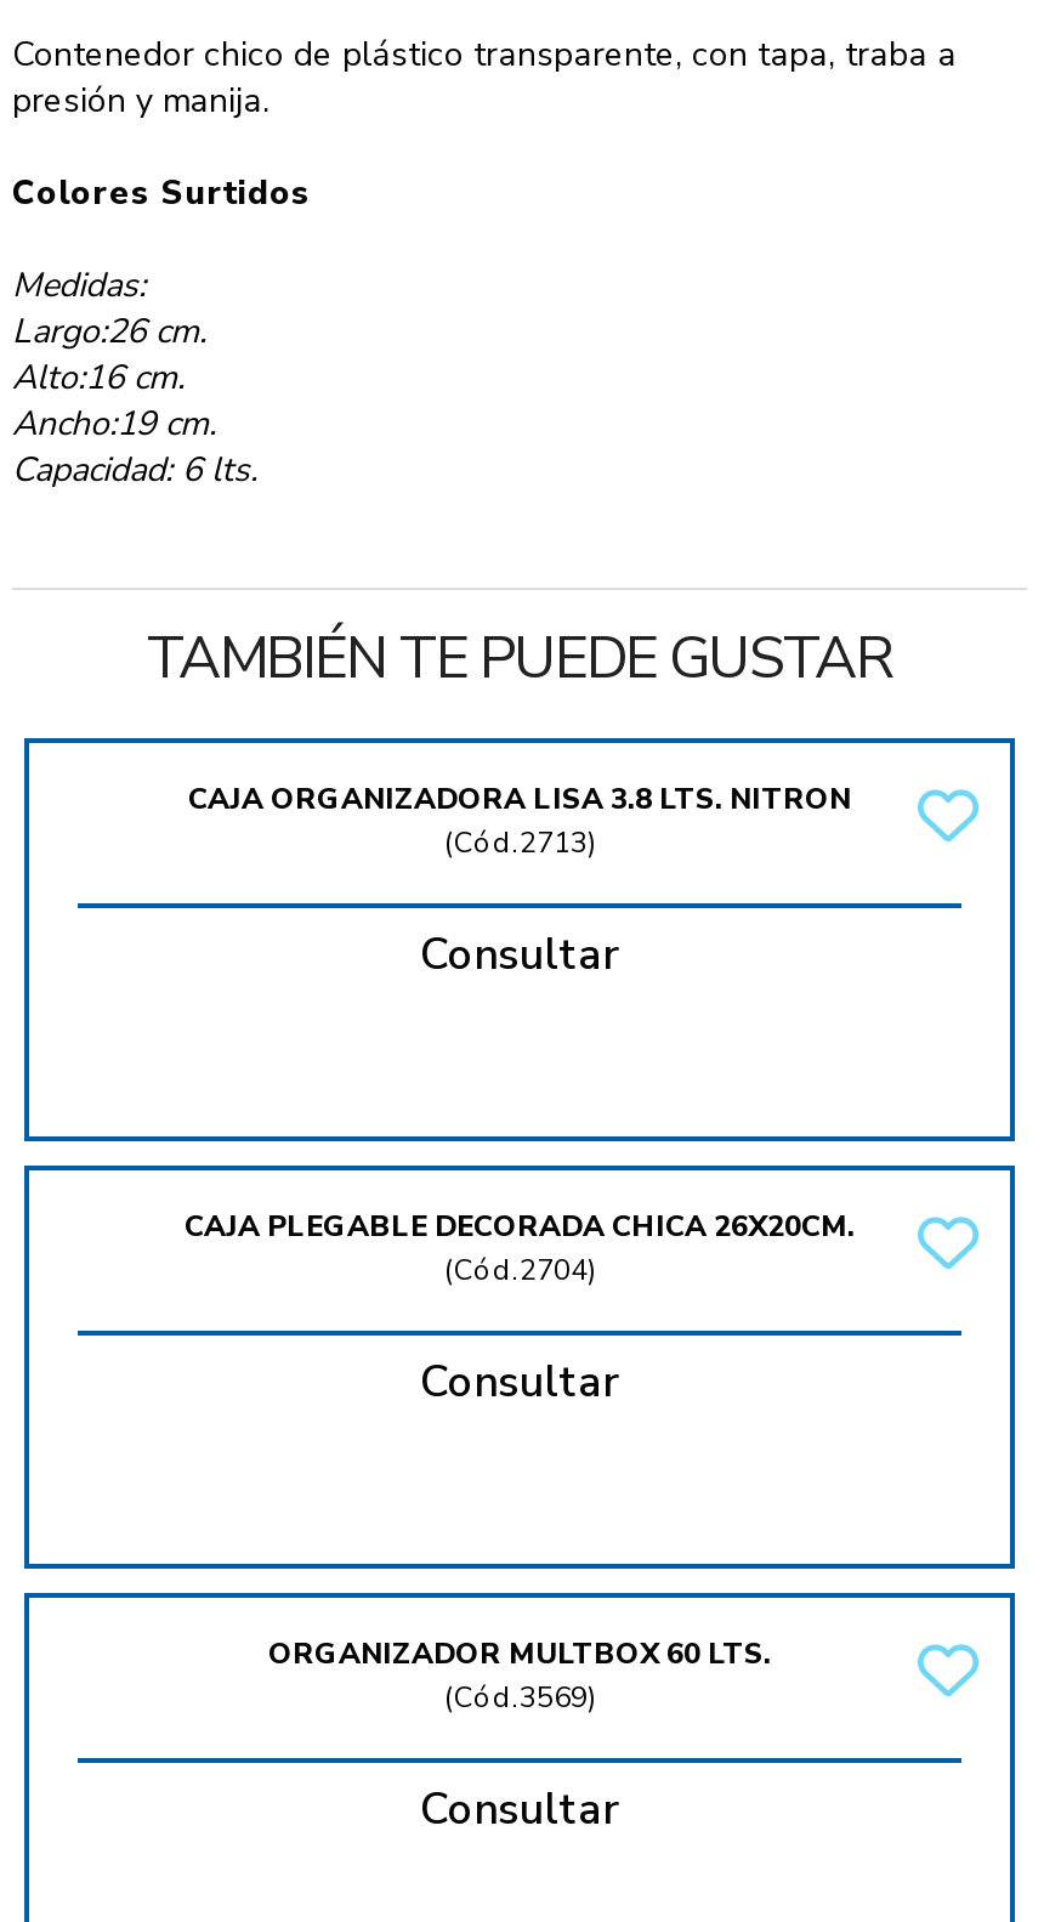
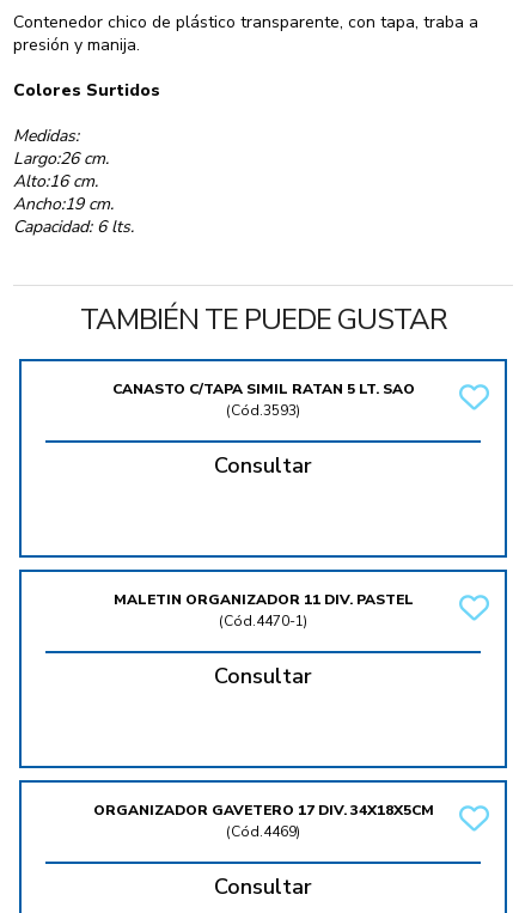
- CAJA ORGANIZADORA LISA 3.8 LTS. NITRON
- (Cód.2713)
+ CANASTO C/TAPA SIMIL RATAN 5 LT. SAO
+ (Cód.3593)

- CAJA PLEGABLE DECORADA CHICA 26X20CM.
- (Cód.2704)
+ MALETIN ORGANIZADOR 11 DIV. PASTEL
+ (Cód.4470-1)

- ORGANIZADOR MULTBOX 60 LTS.
- (Cód.3569)
+ ORGANIZADOR GAVETERO 17 DIV. 34X18X5CM
+ (Cód.4469)
